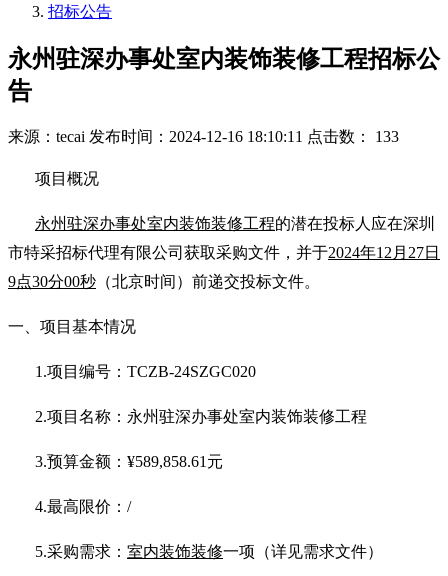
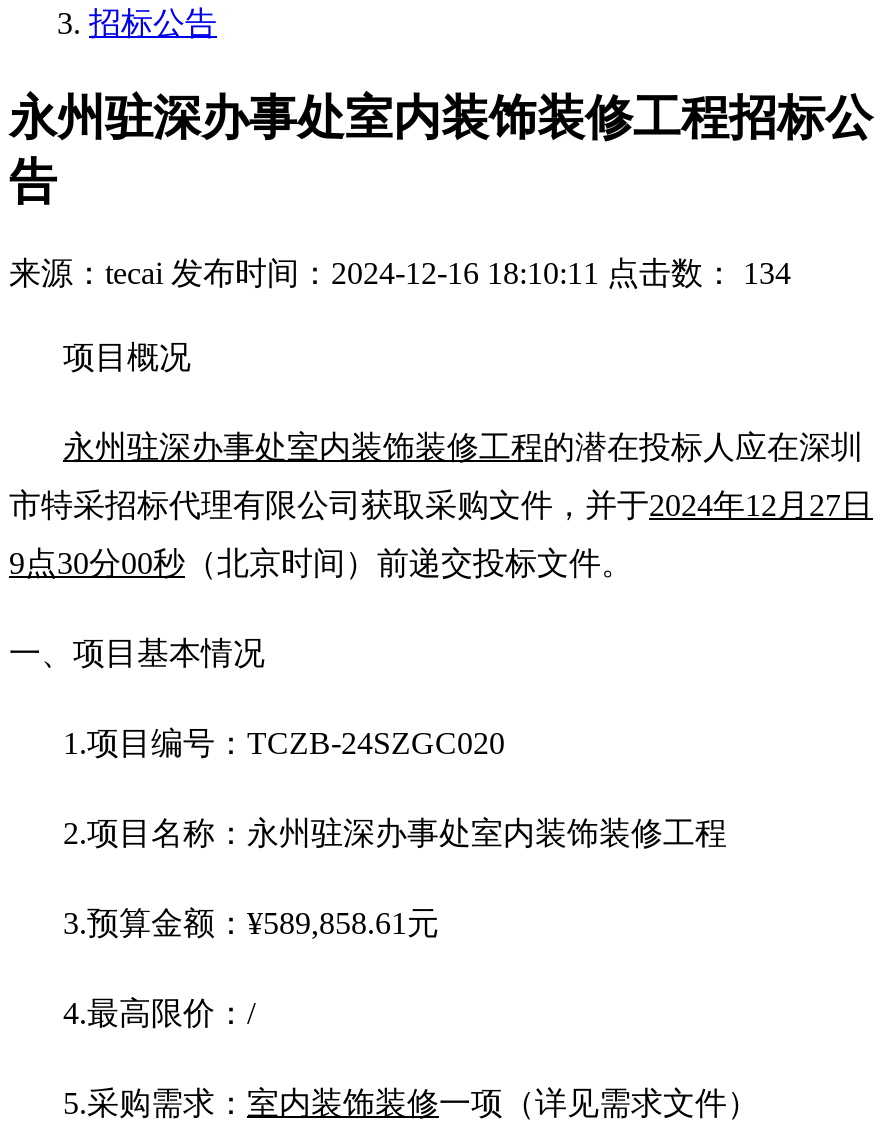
- 来源：tecai 发布时间：2024-12-16 18:10:11 点击数： 133
+ 来源：tecai 发布时间：2024-12-16 18:10:11 点击数： 134
